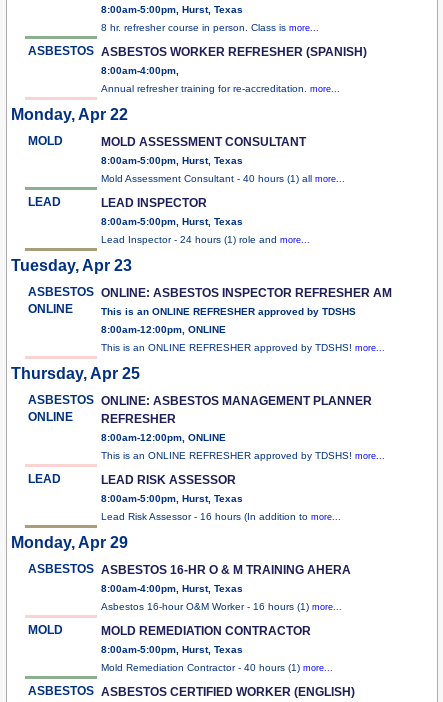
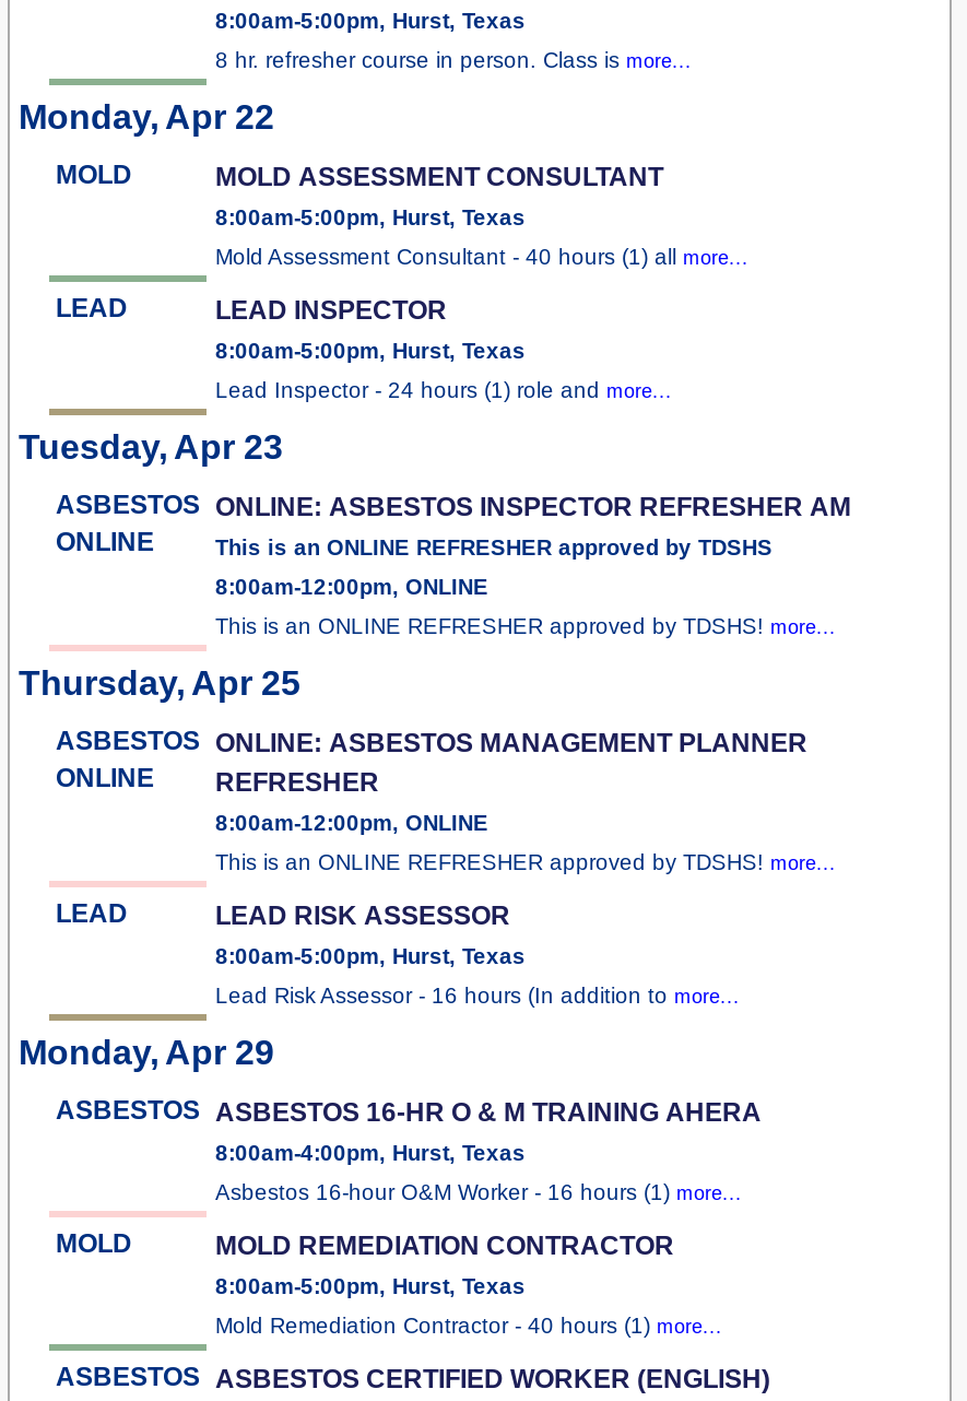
- ASBESTOS ASBESTOS WORKER REFRESHER (SPANISH)
- 8:00am-4:00pm,
- Annual refresher training for re-accreditation. more...
